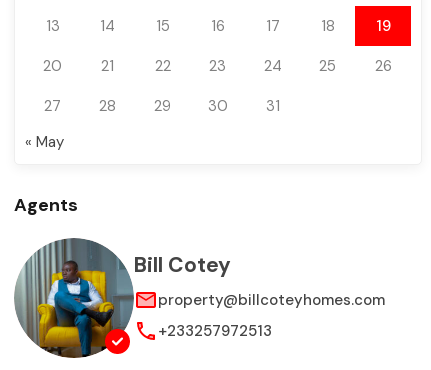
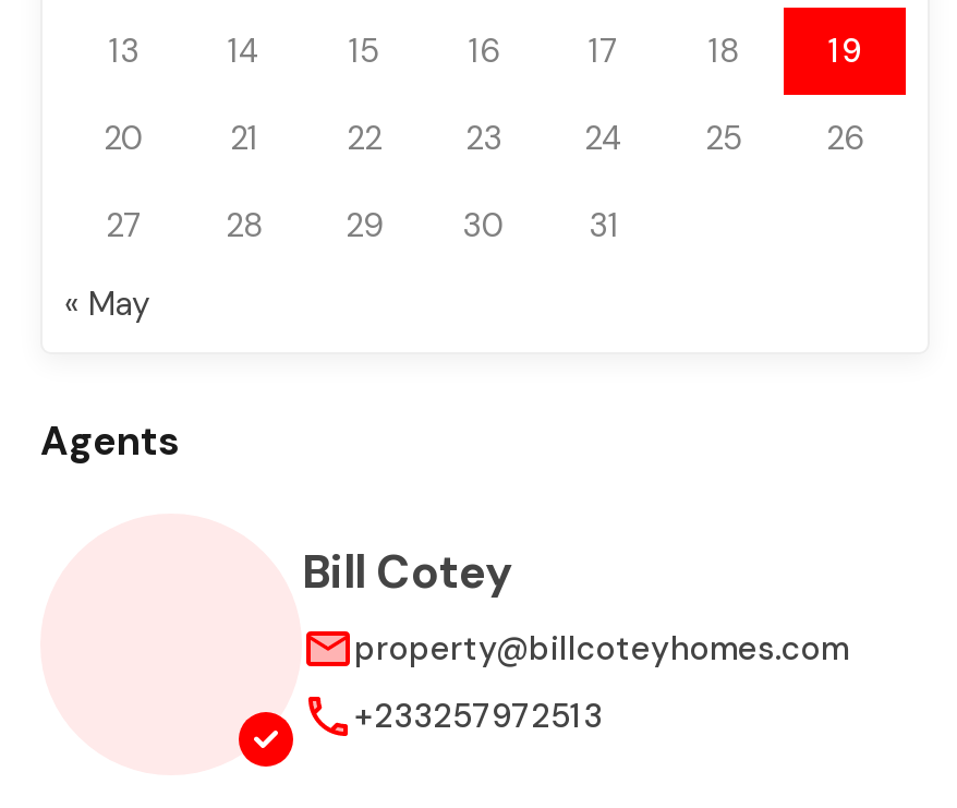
- [image]
+ [image]
